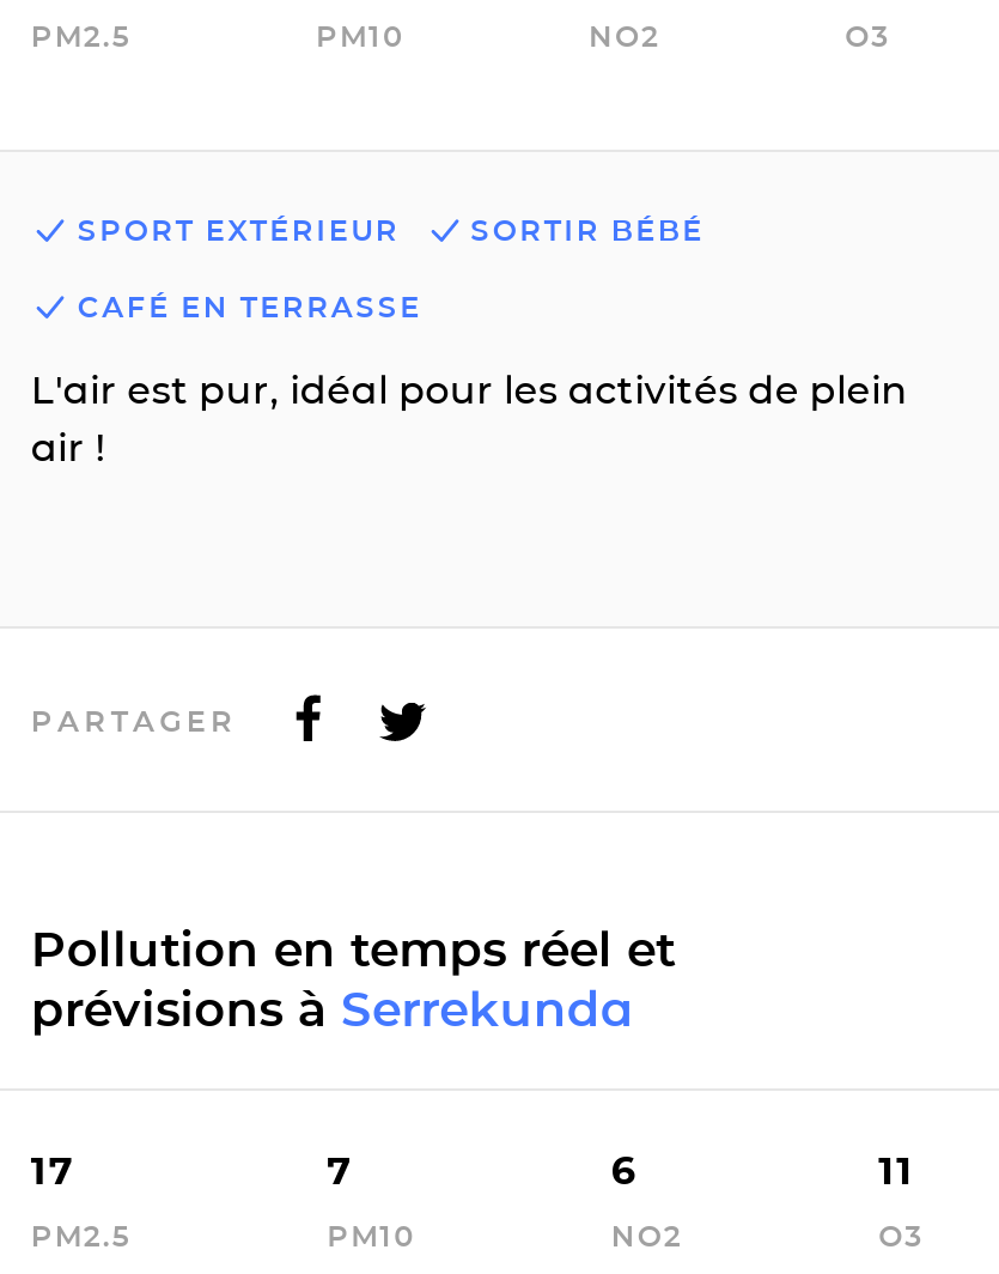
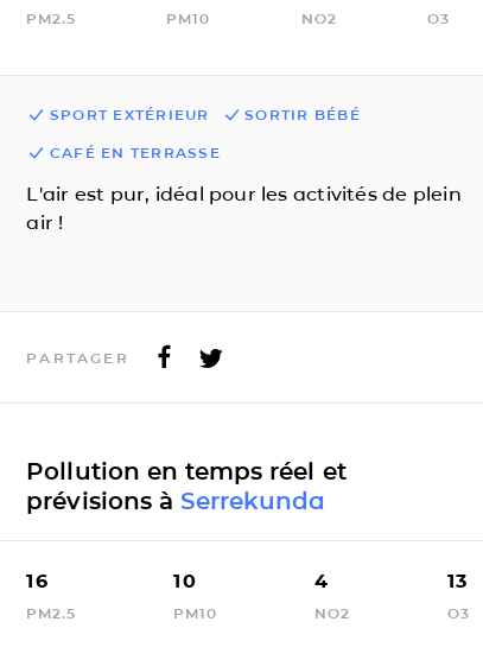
- 17
+ 16

- 7
+ 10

- 6
+ 4

- 11
+ 13
